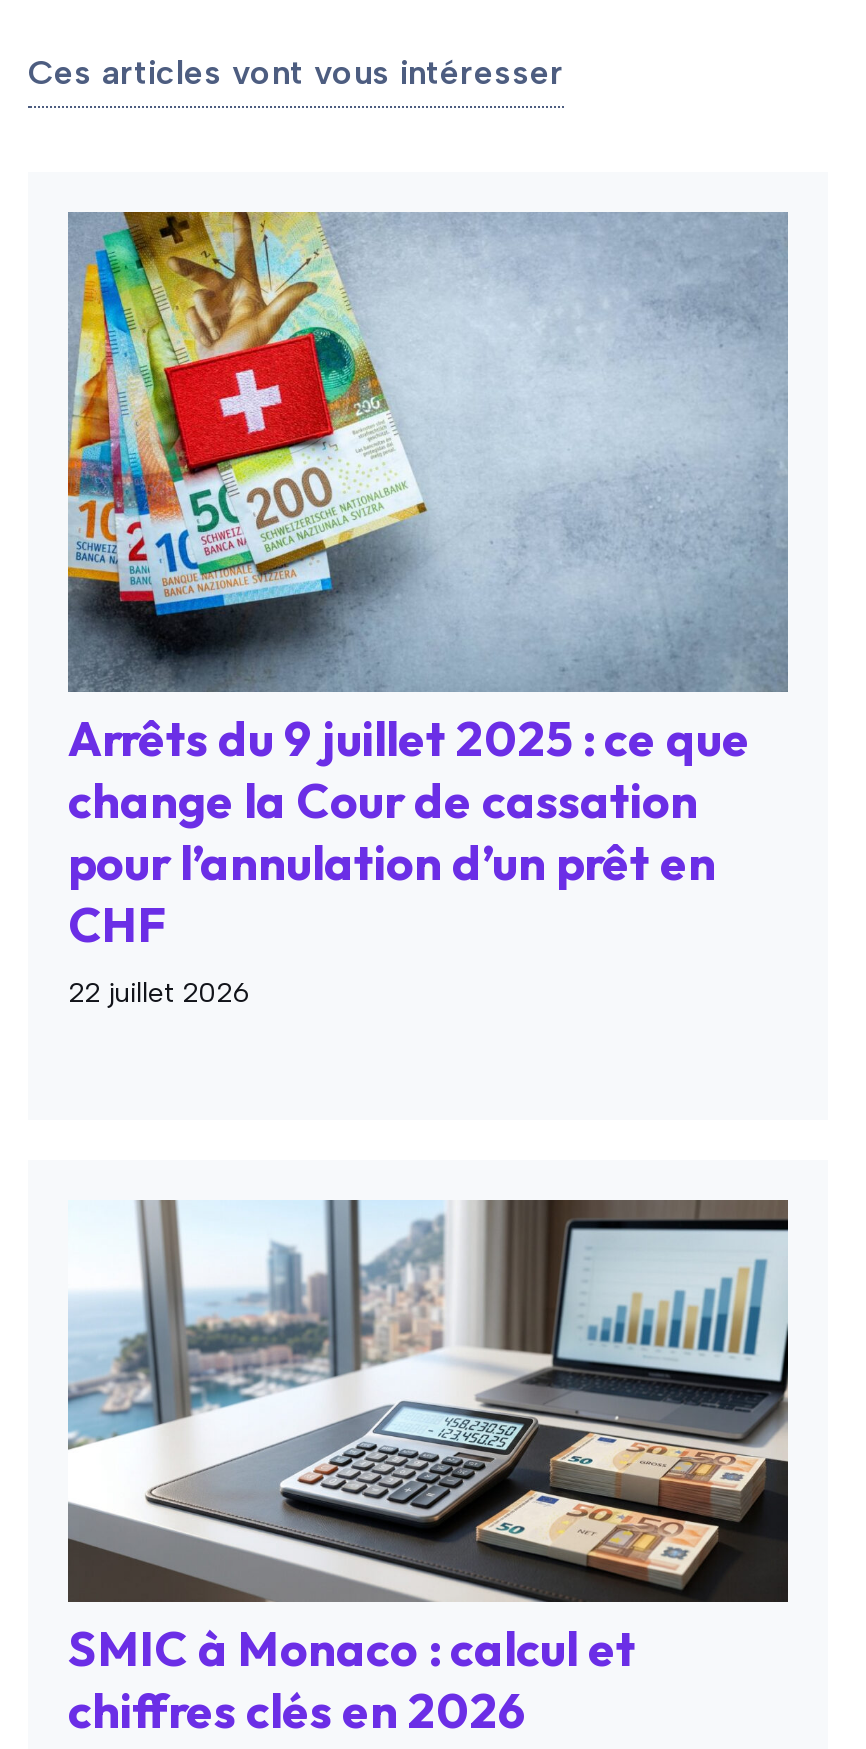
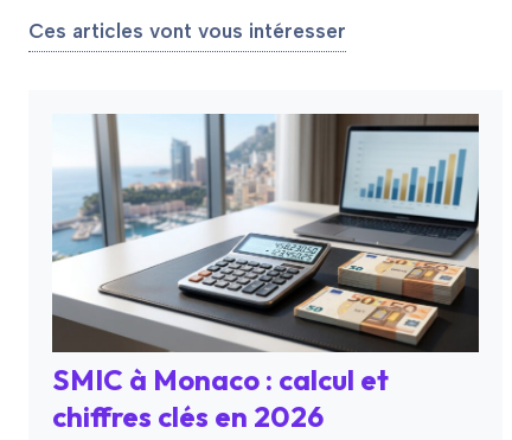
- [image]
- Arrêts du 9 juillet 2025 : ce que
- change la Cour de cassation
- pour l’annulation d’un prêt en
- CHF
- 22 juillet 2026
